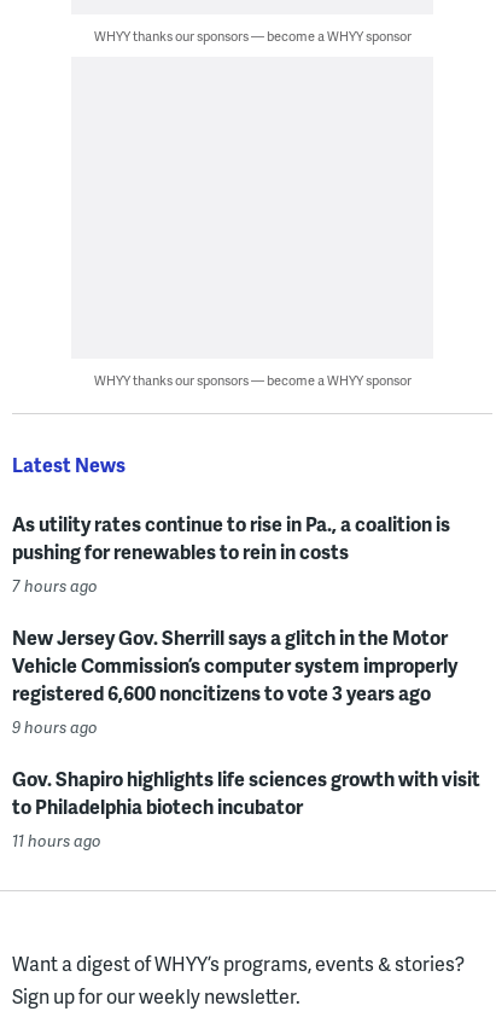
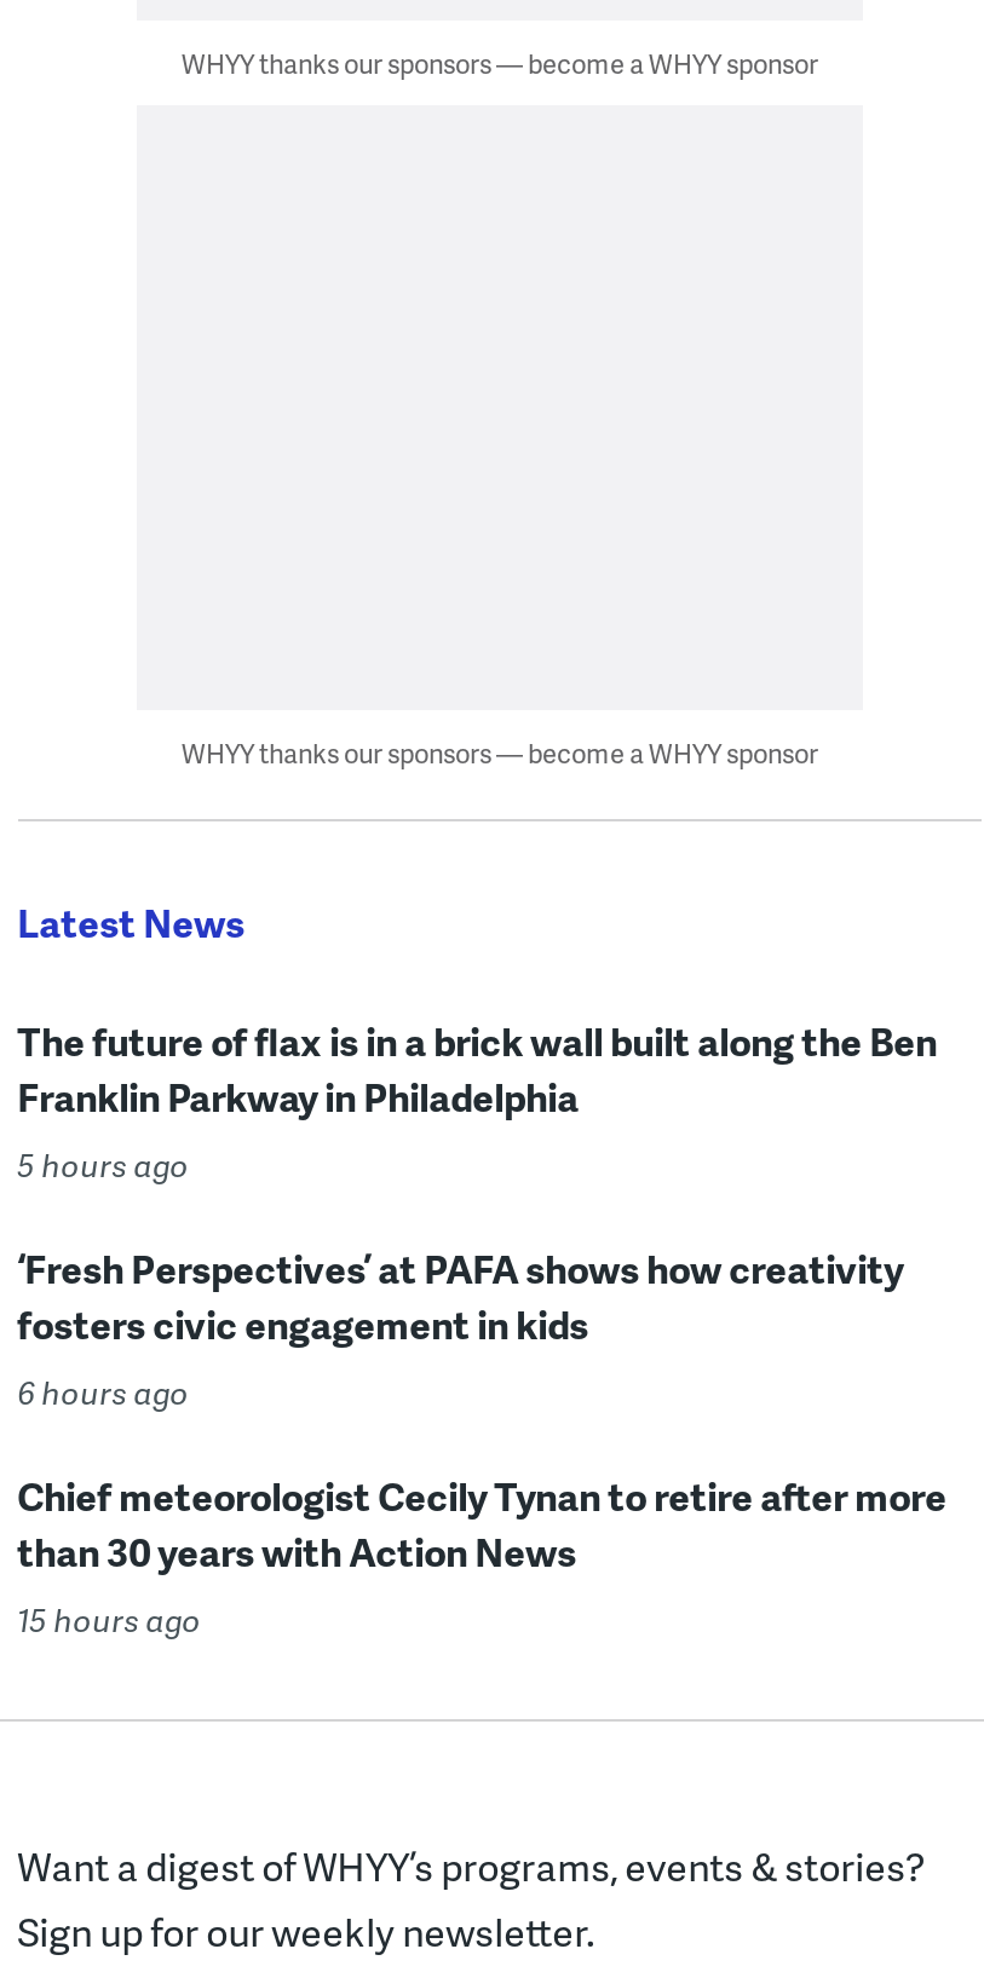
- As utility rates continue to rise in Pa., a coalition is
- pushing for renewables to rein in costs
- 7 hours ago
+ The future of flax is in a brick wall built along the Ben
+ Franklin Parkway in Philadelphia
+ 5 hours ago

- New Jersey Gov. Sherrill says a glitch in the Motor
- Vehicle Commission’s computer system improperly
- registered 6,600 noncitizens to vote 3 years ago
- 9 hours ago
+ ‘Fresh Perspectives’ at PAFA shows how creativity
+ fosters civic engagement in kids
+ 6 hours ago

- Gov. Shapiro highlights life sciences growth with visit
- to Philadelphia biotech incubator
- 11 hours ago
+ Chief meteorologist Cecily Tynan to retire after more
+ than 30 years with Action News
+ 15 hours ago
